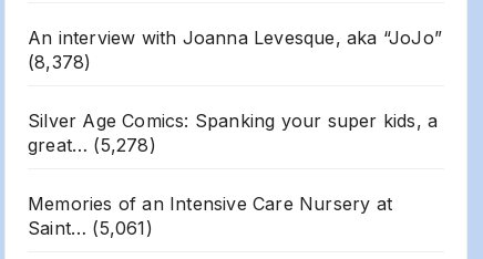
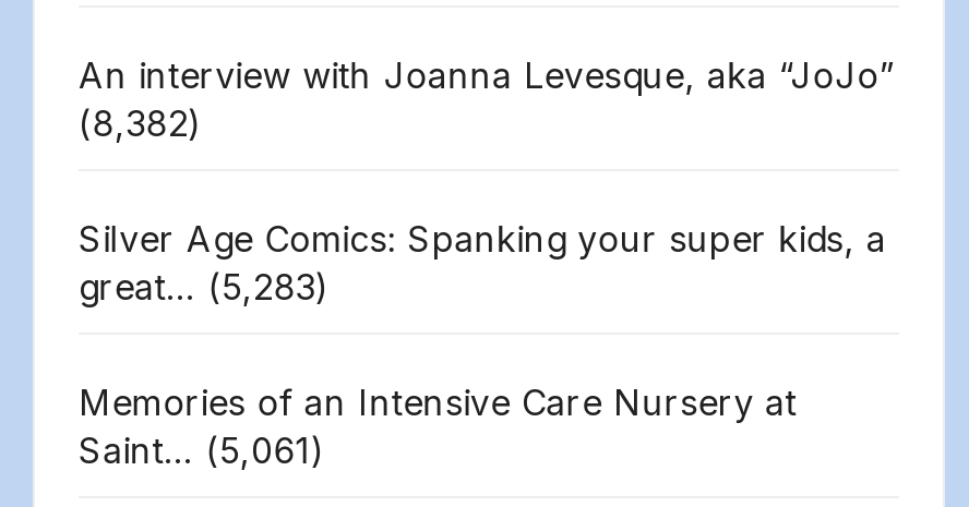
- (8,378)
+ (8,382)

- great… (5,278)
+ great… (5,283)
